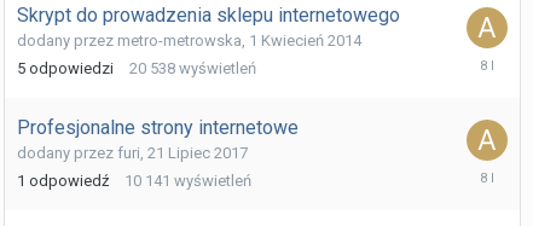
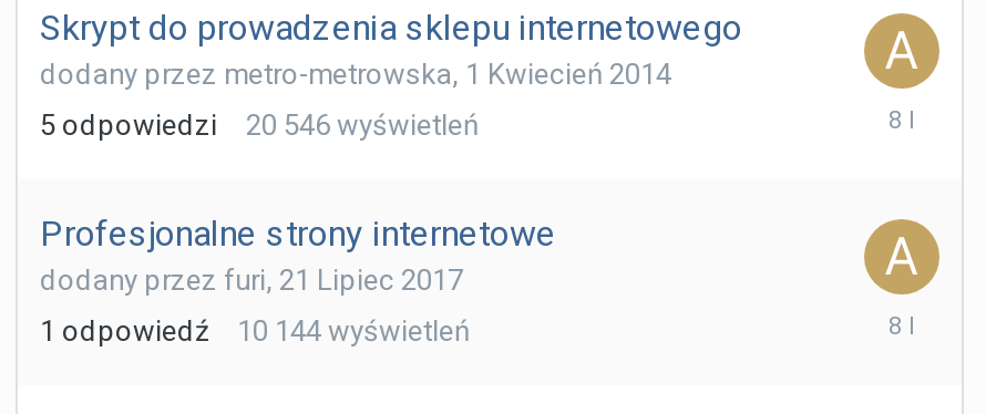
- 5 odpowiedzi 20 538 wyświetleń
+ 5 odpowiedzi 20 546 wyświetleń

- 1 odpowiedź 10 141 wyświetleń
+ 1 odpowiedź 10 144 wyświetleń
